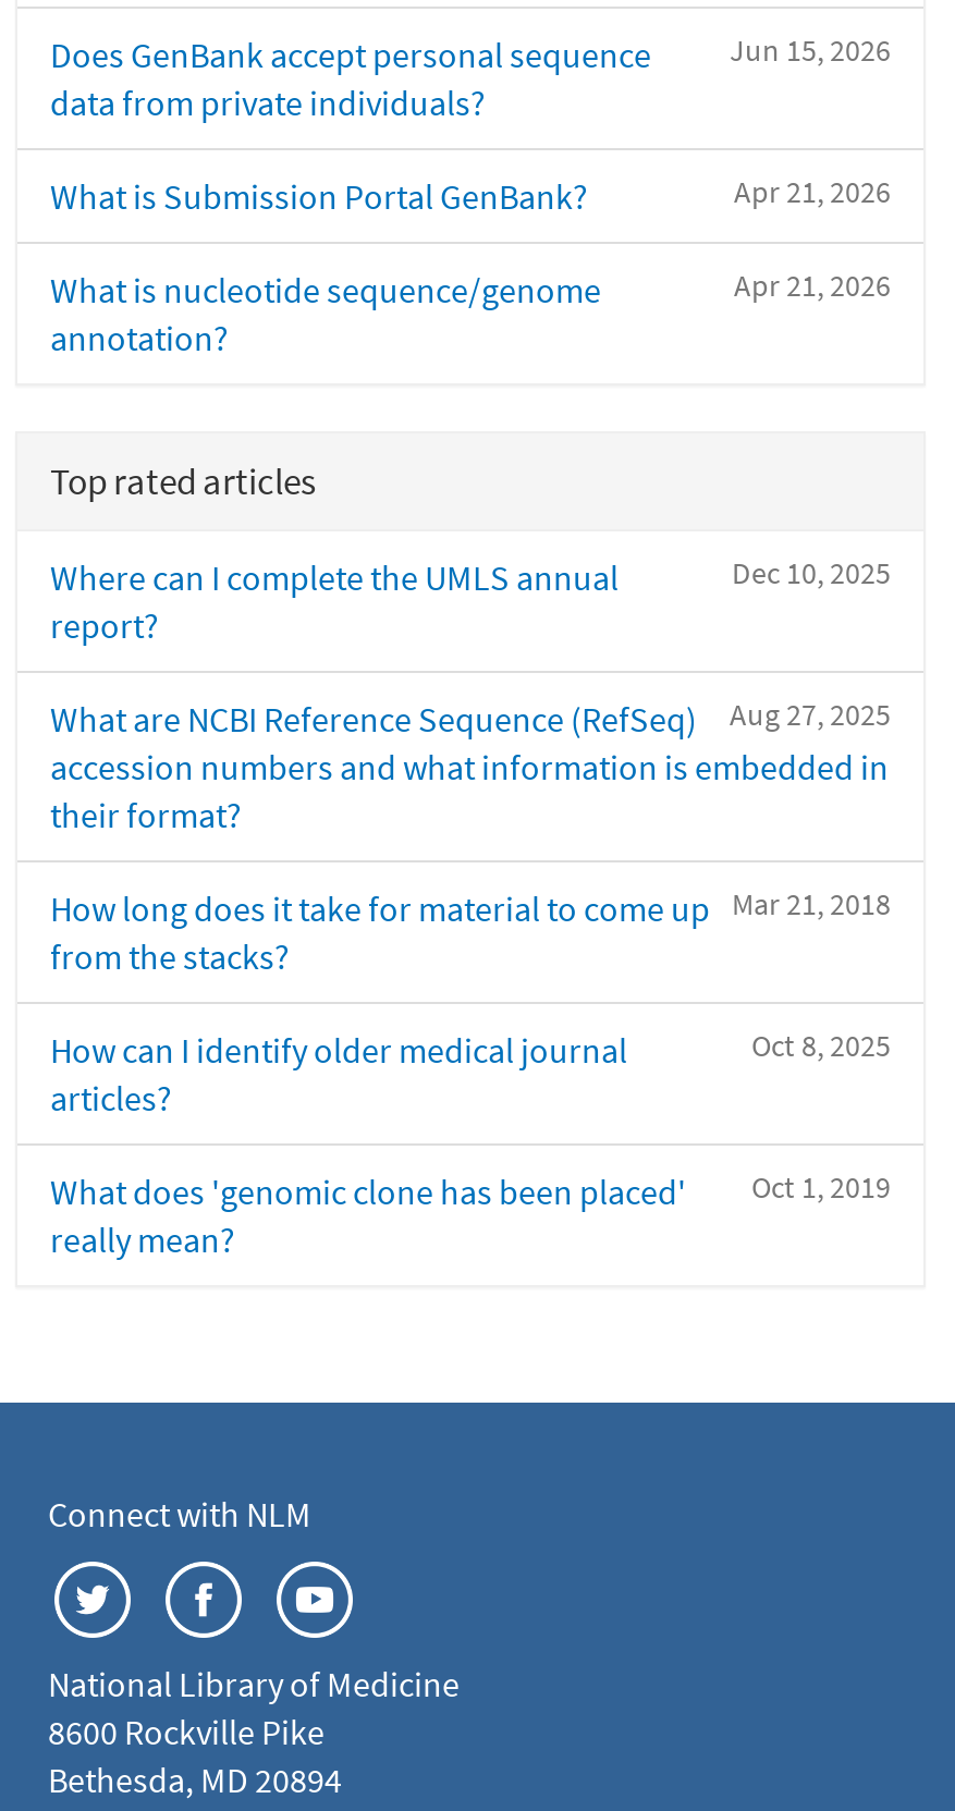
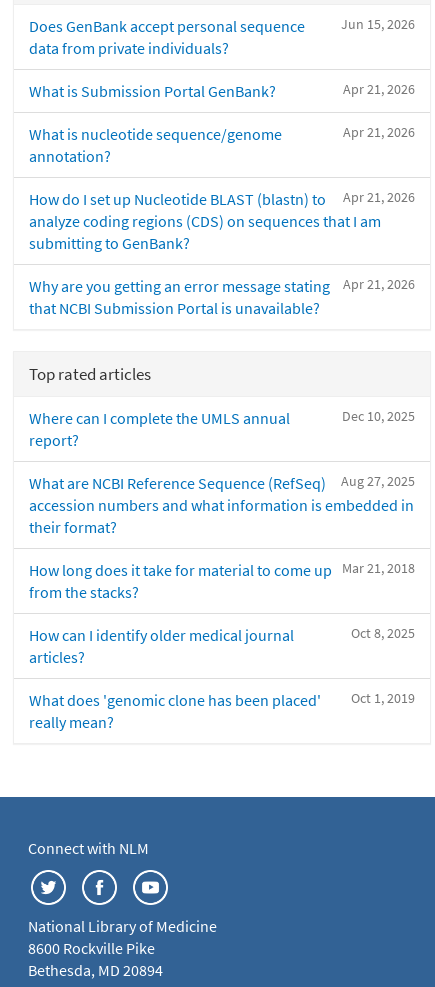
+ Apr 21, 2026
+ How do I set up Nucleotide BLAST (blastn) to
+ analyze coding regions (CDS) on sequences that I am
+ submitting to GenBank?
+ Apr 21, 2026
+ Why are you getting an error message stating
+ that NCBI Submission Portal is unavailable?
